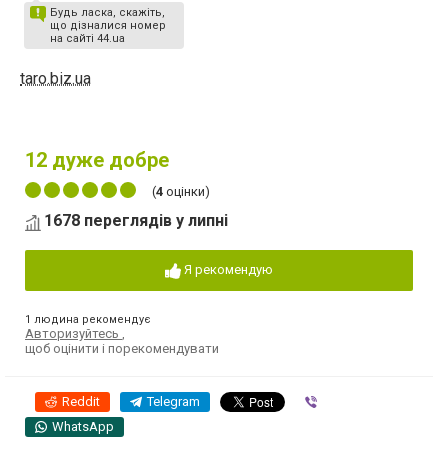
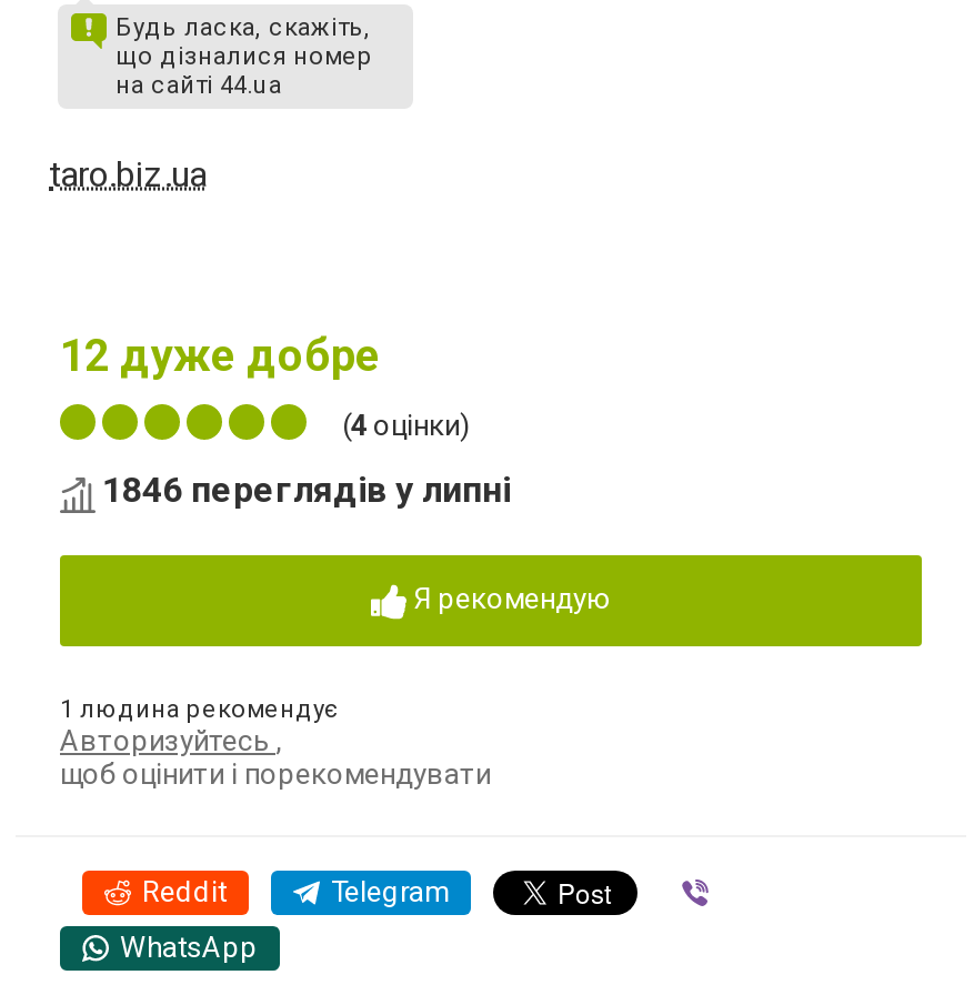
- 1678 переглядів у липні
+ 1846 переглядів у липні
